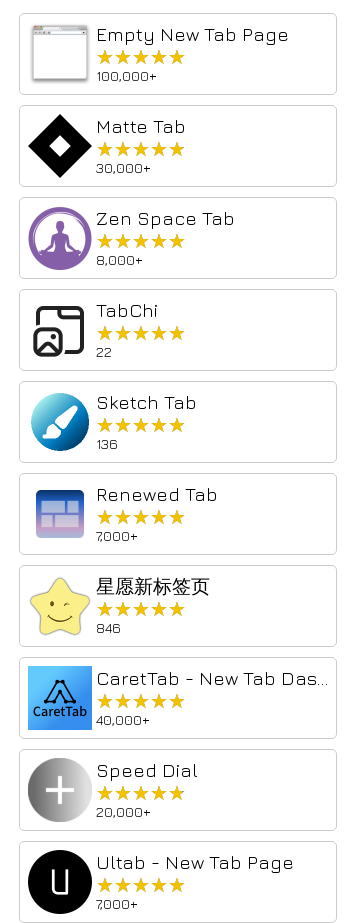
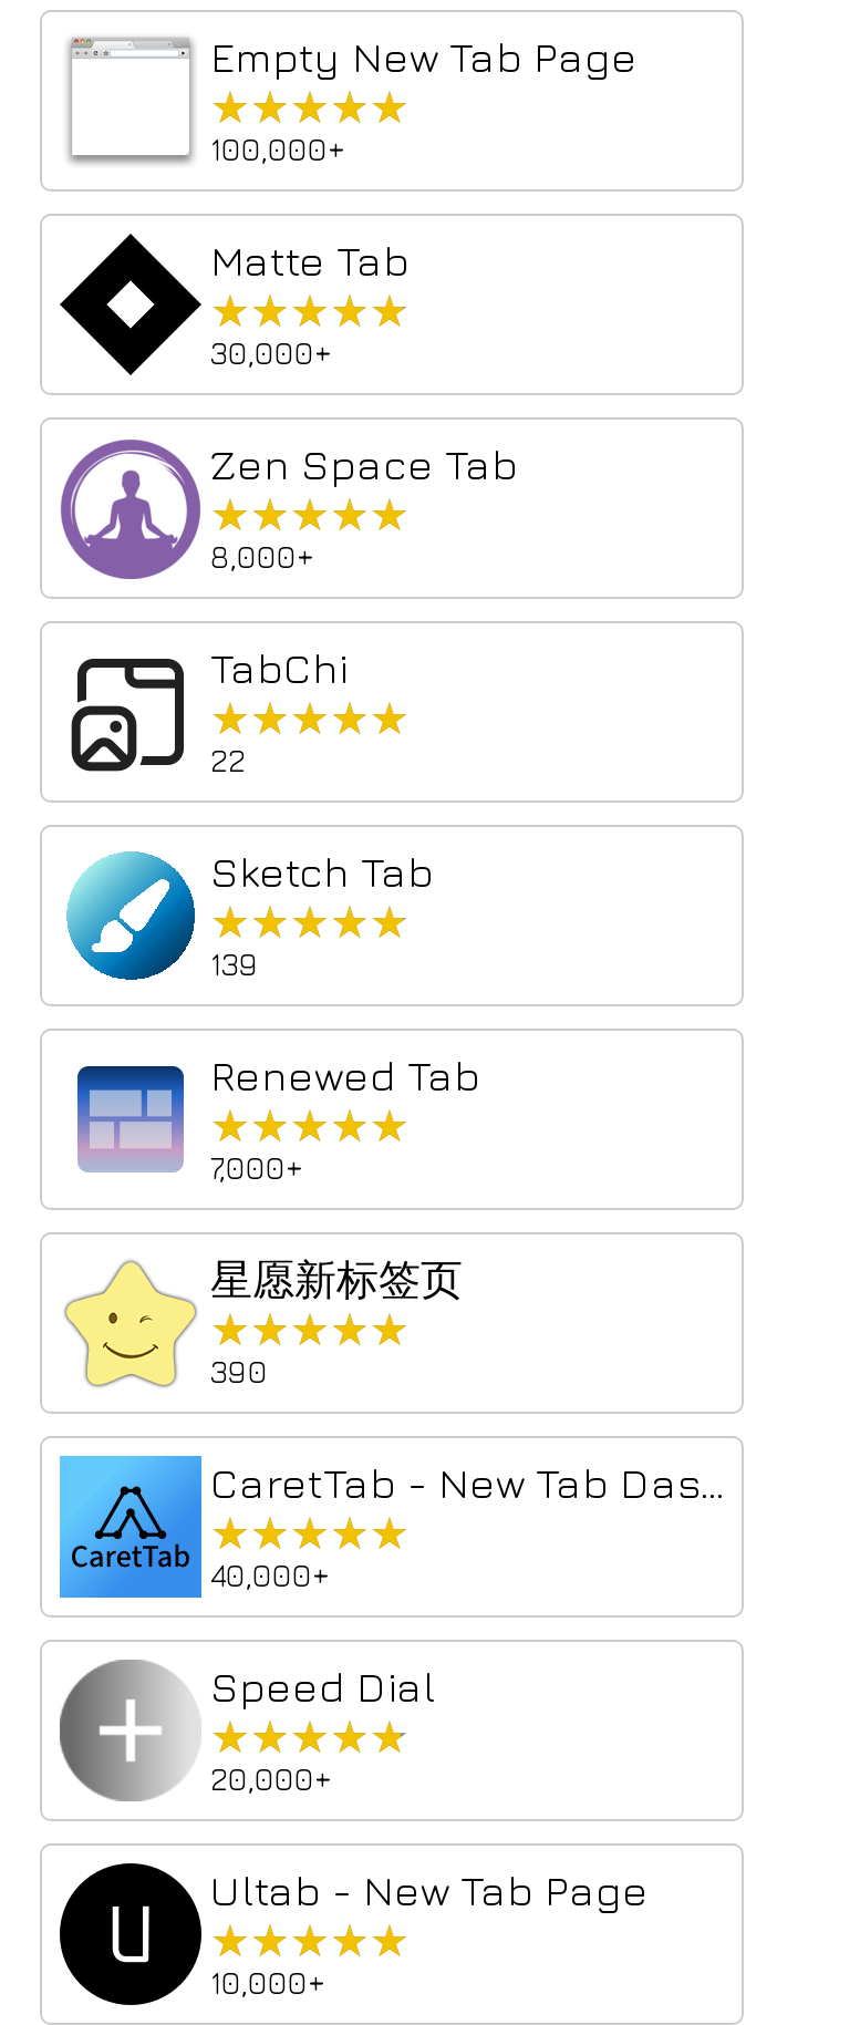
- 136
+ 139

- 846
+ 390

- 7,000+
+ 10,000+
